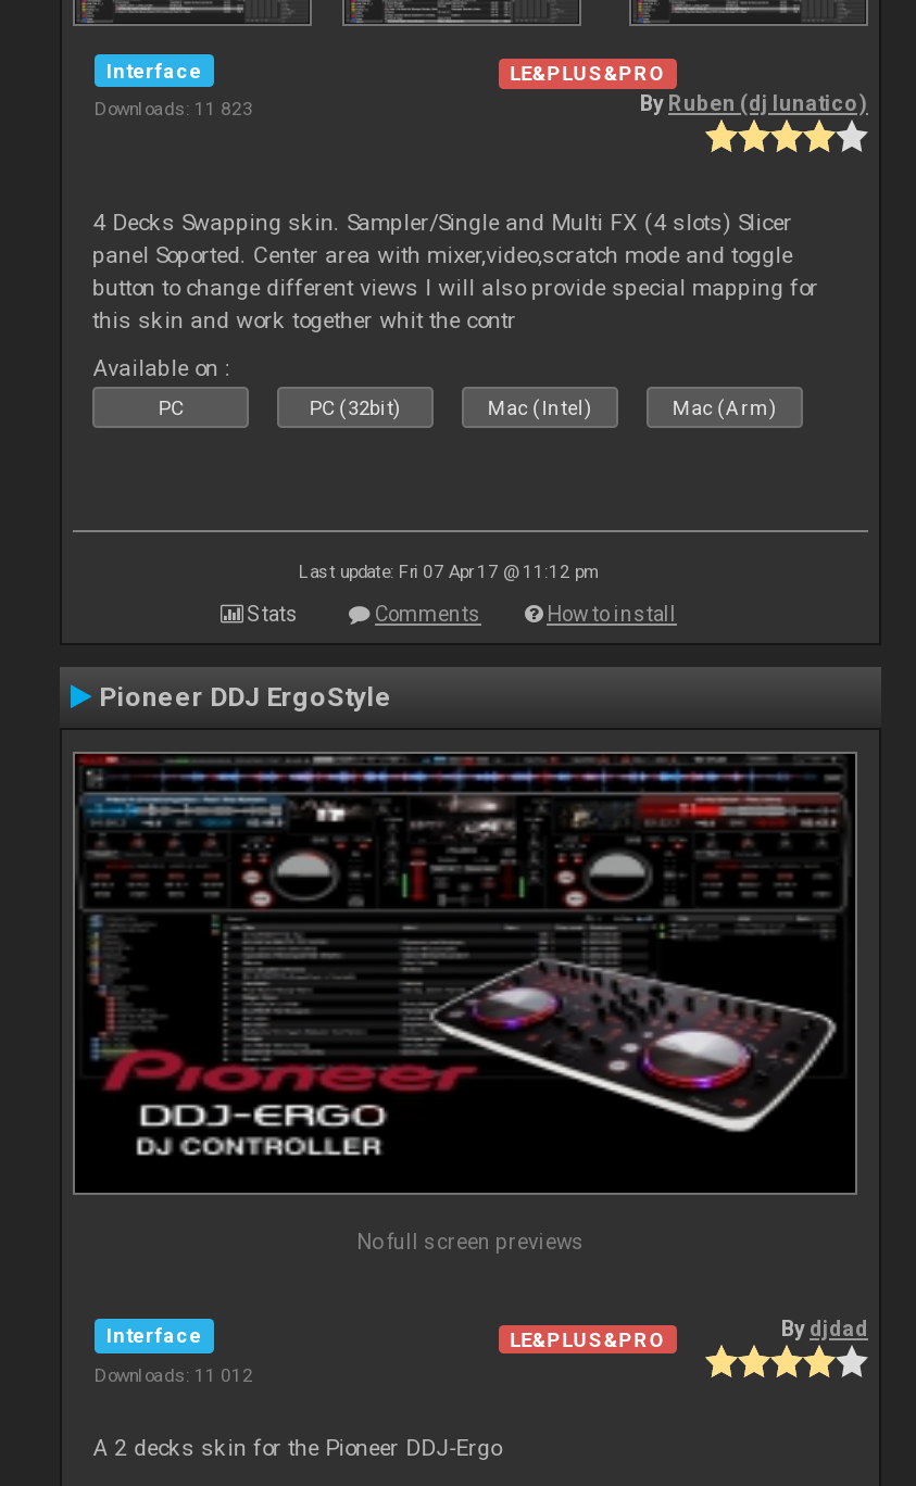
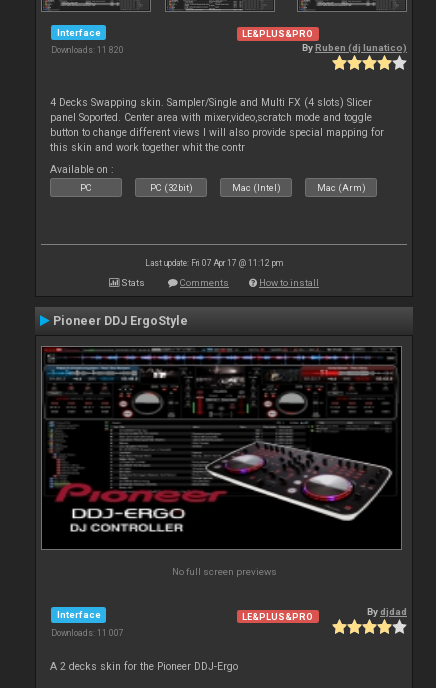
- Downloads: 11 823
+ Downloads: 11 820

- Downloads: 11 012
+ Downloads: 11 007
